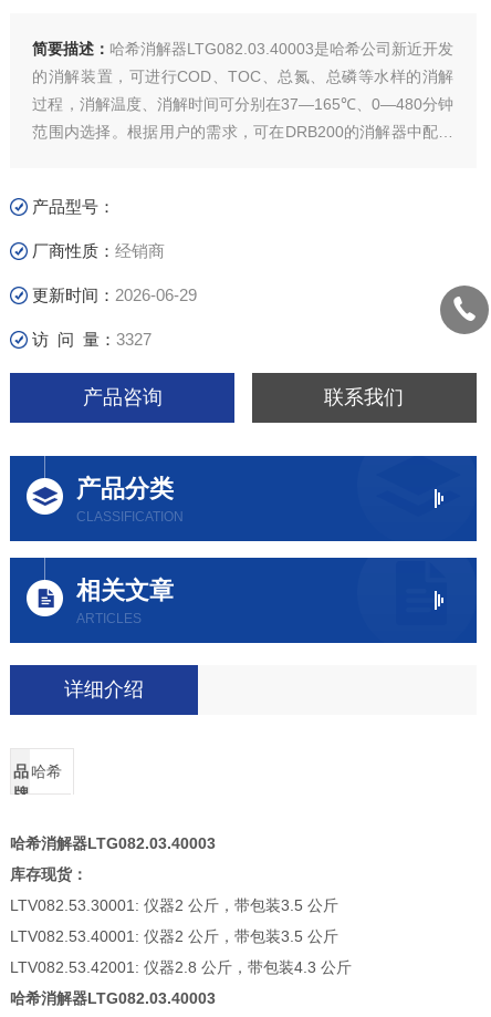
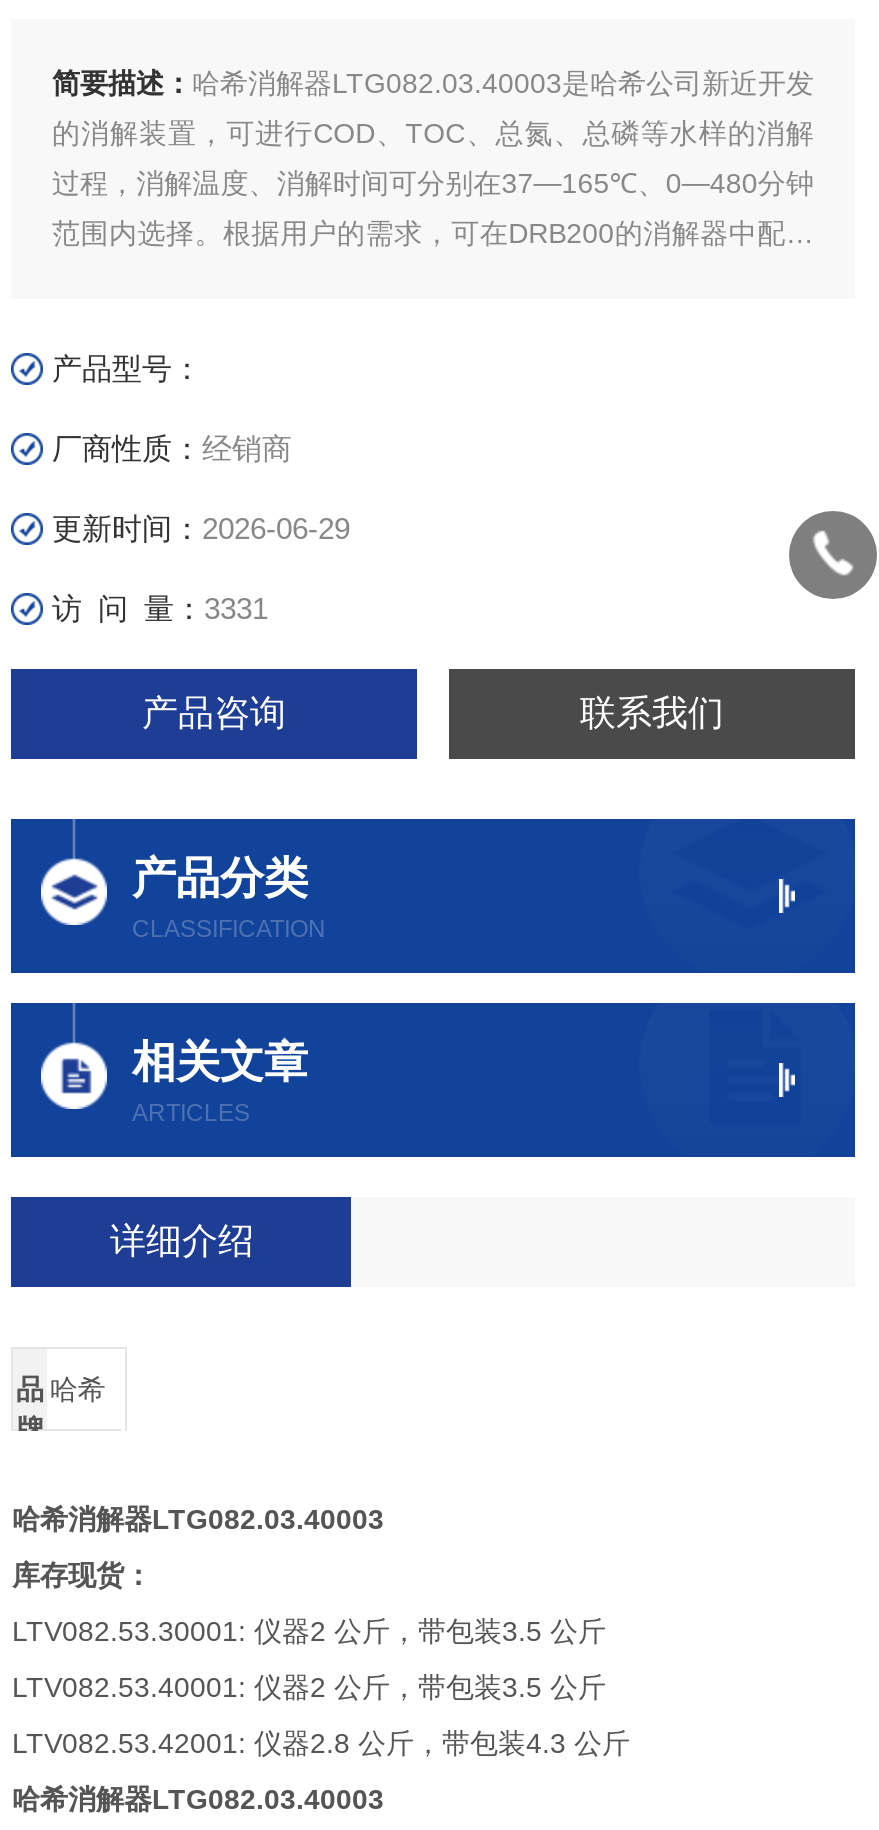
- 访 问 量：3327
+ 访 问 量：3331
